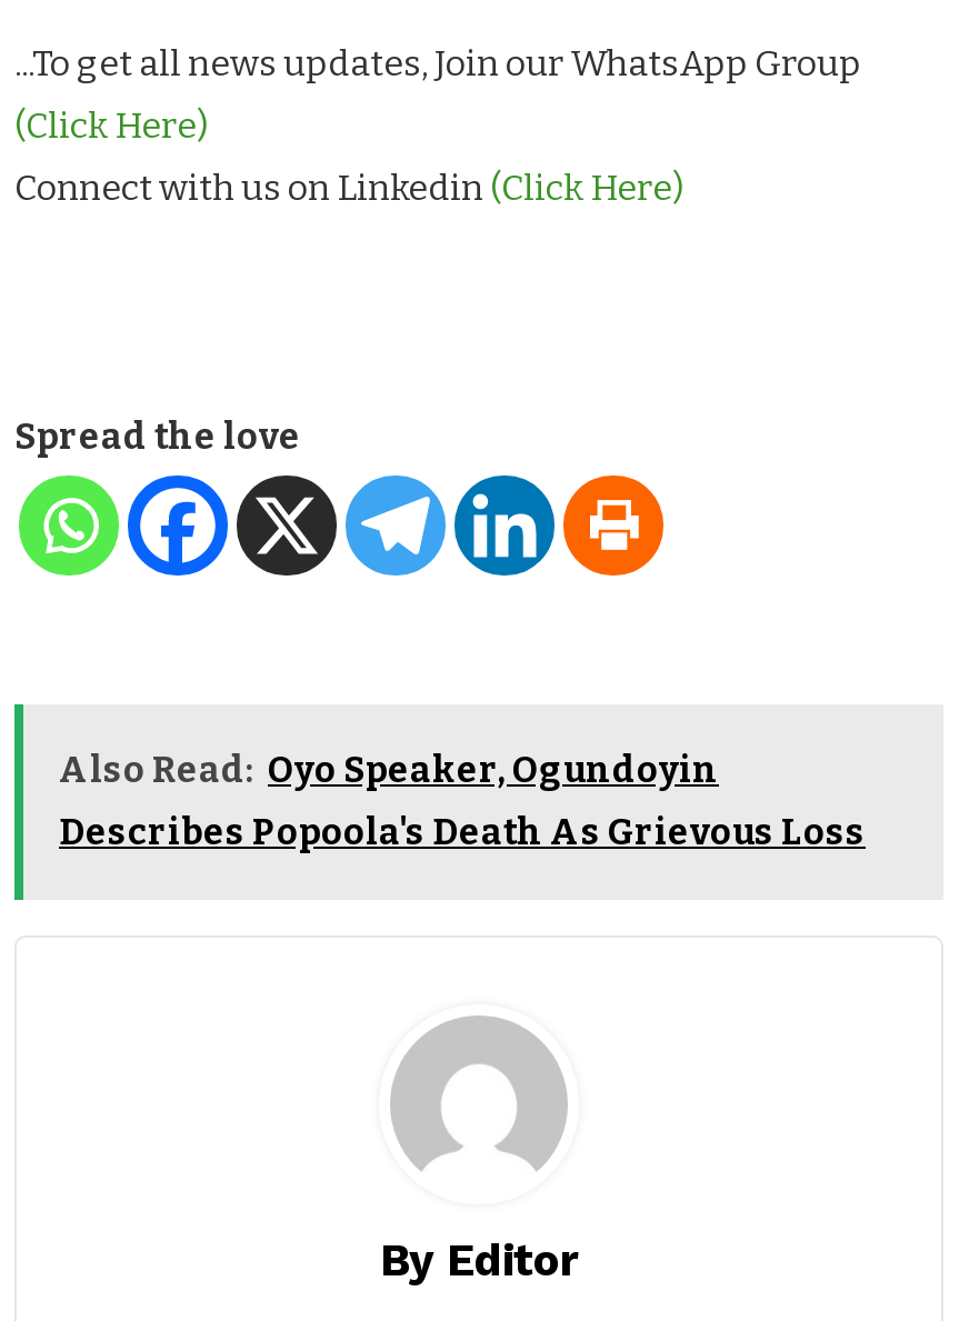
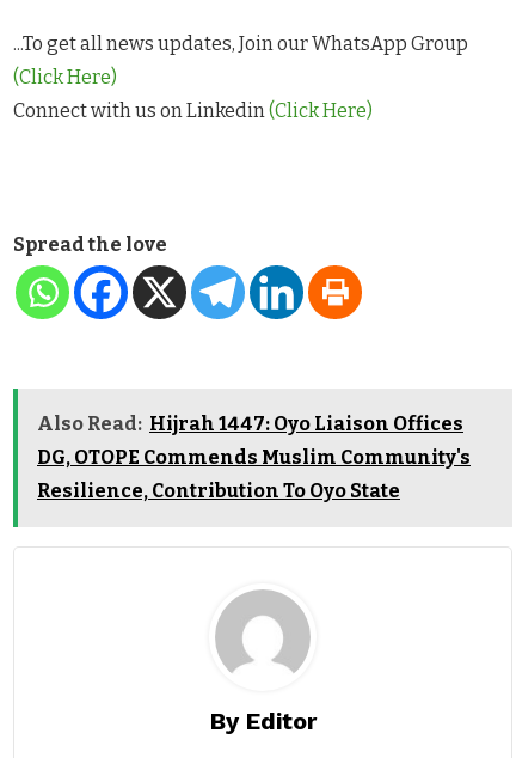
- Also Read: Oyo Speaker, Ogundoyin
- Describes Popoola's Death As Grievous Loss
+ Also Read: Hijrah 1447: Oyo Liaison Offices
+ DG, OTOPE Commends Muslim Community's
+ Resilience, Contribution To Oyo State
